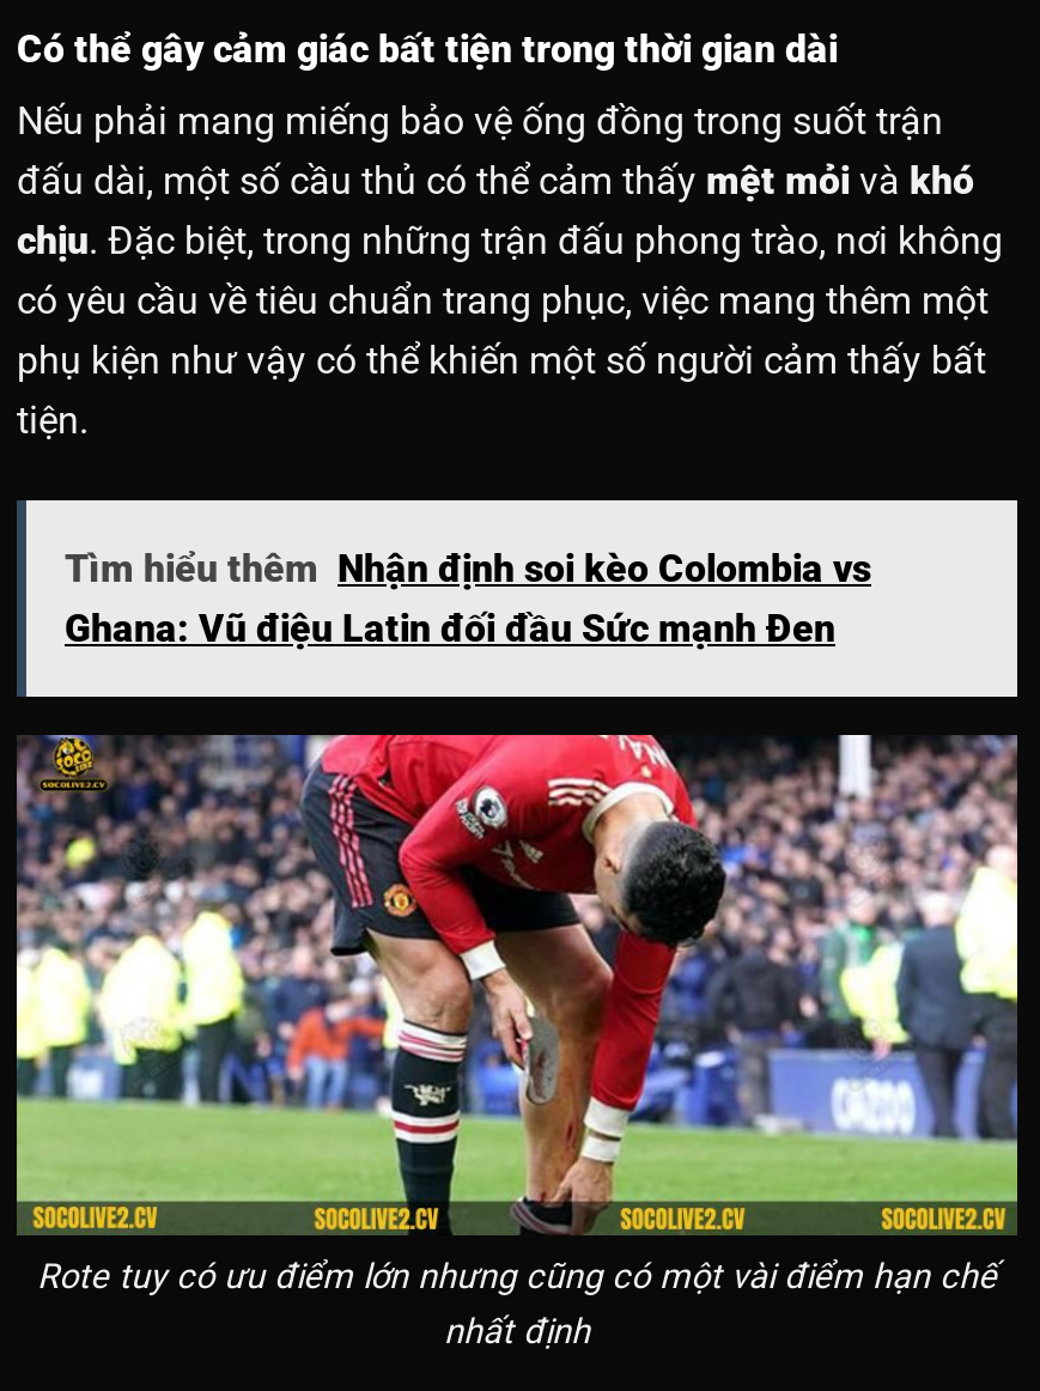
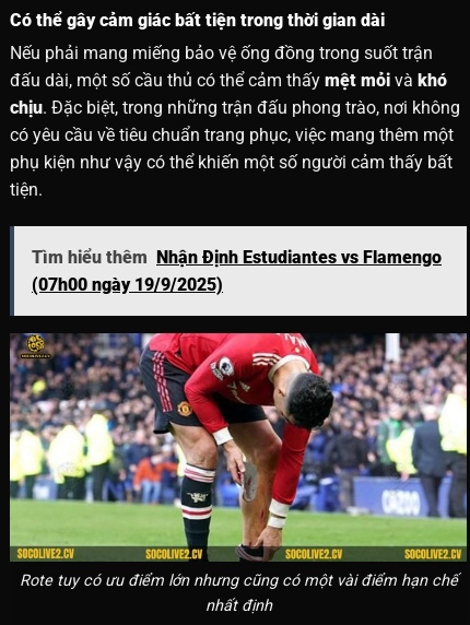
- Tìm hiểu thêm Nhận định soi kèo Colombia vs
- Ghana: Vũ điệu Latin đối đầu Sức mạnh Đen
+ Tìm hiểu thêm Nhận Định Estudiantes vs Flamengo
+ (07h00 ngày 19/9/2025)
